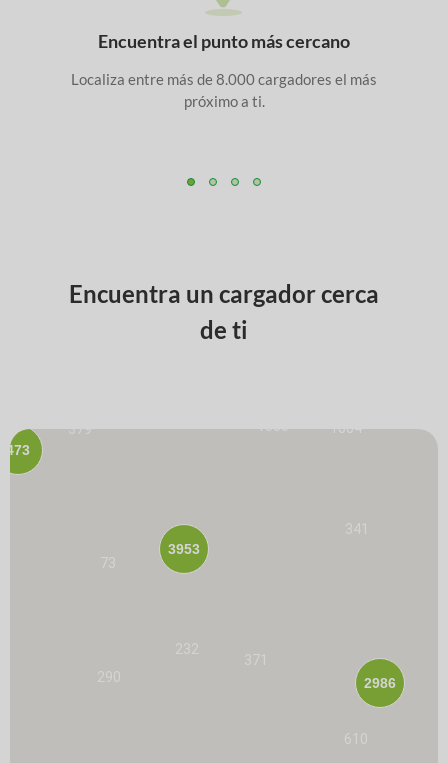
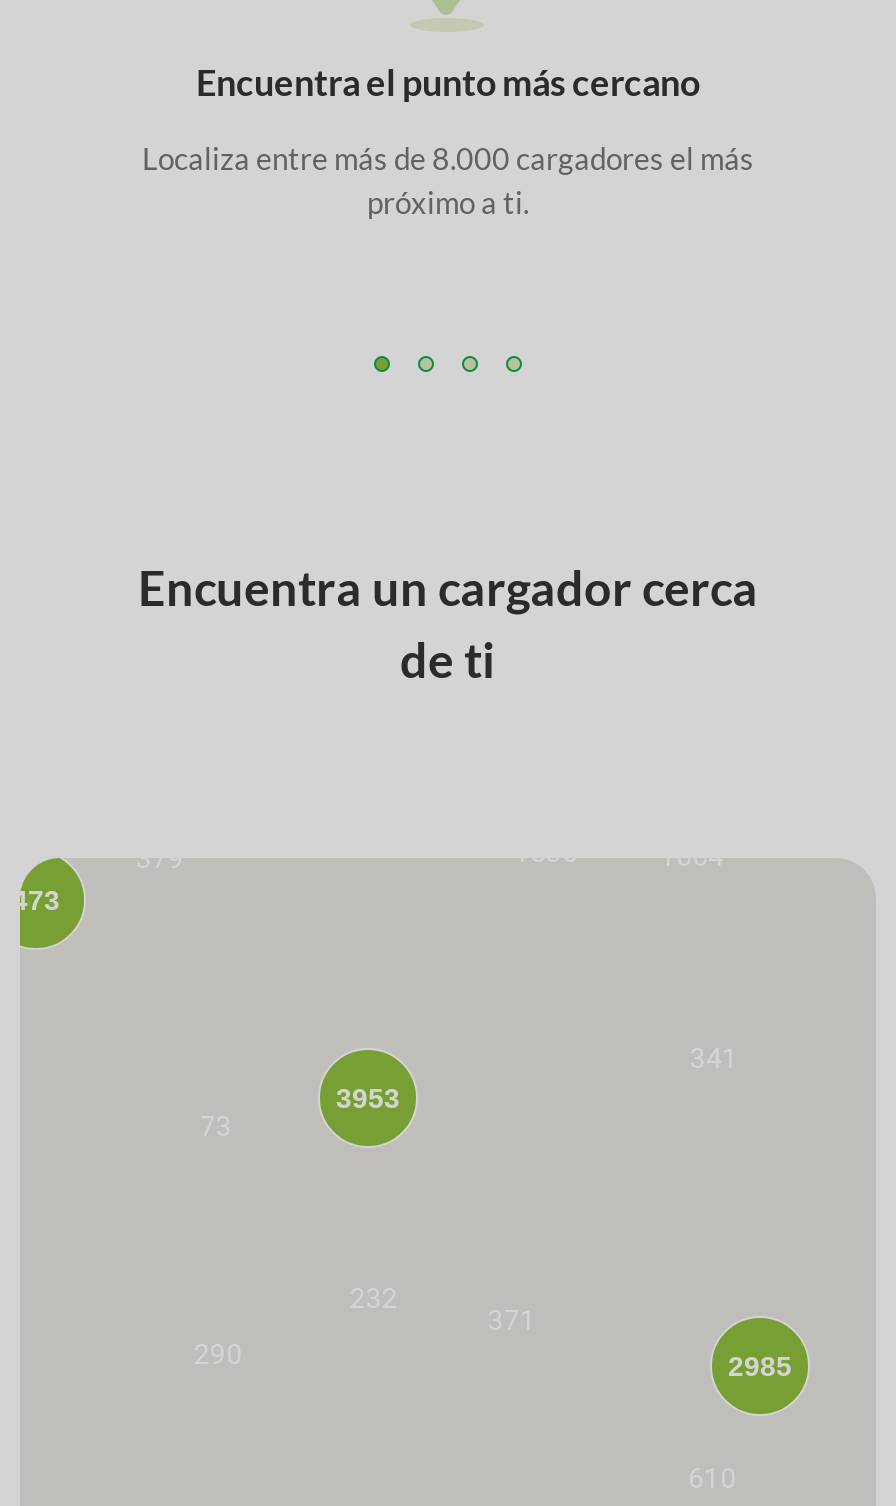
- 2986
+ 2985
